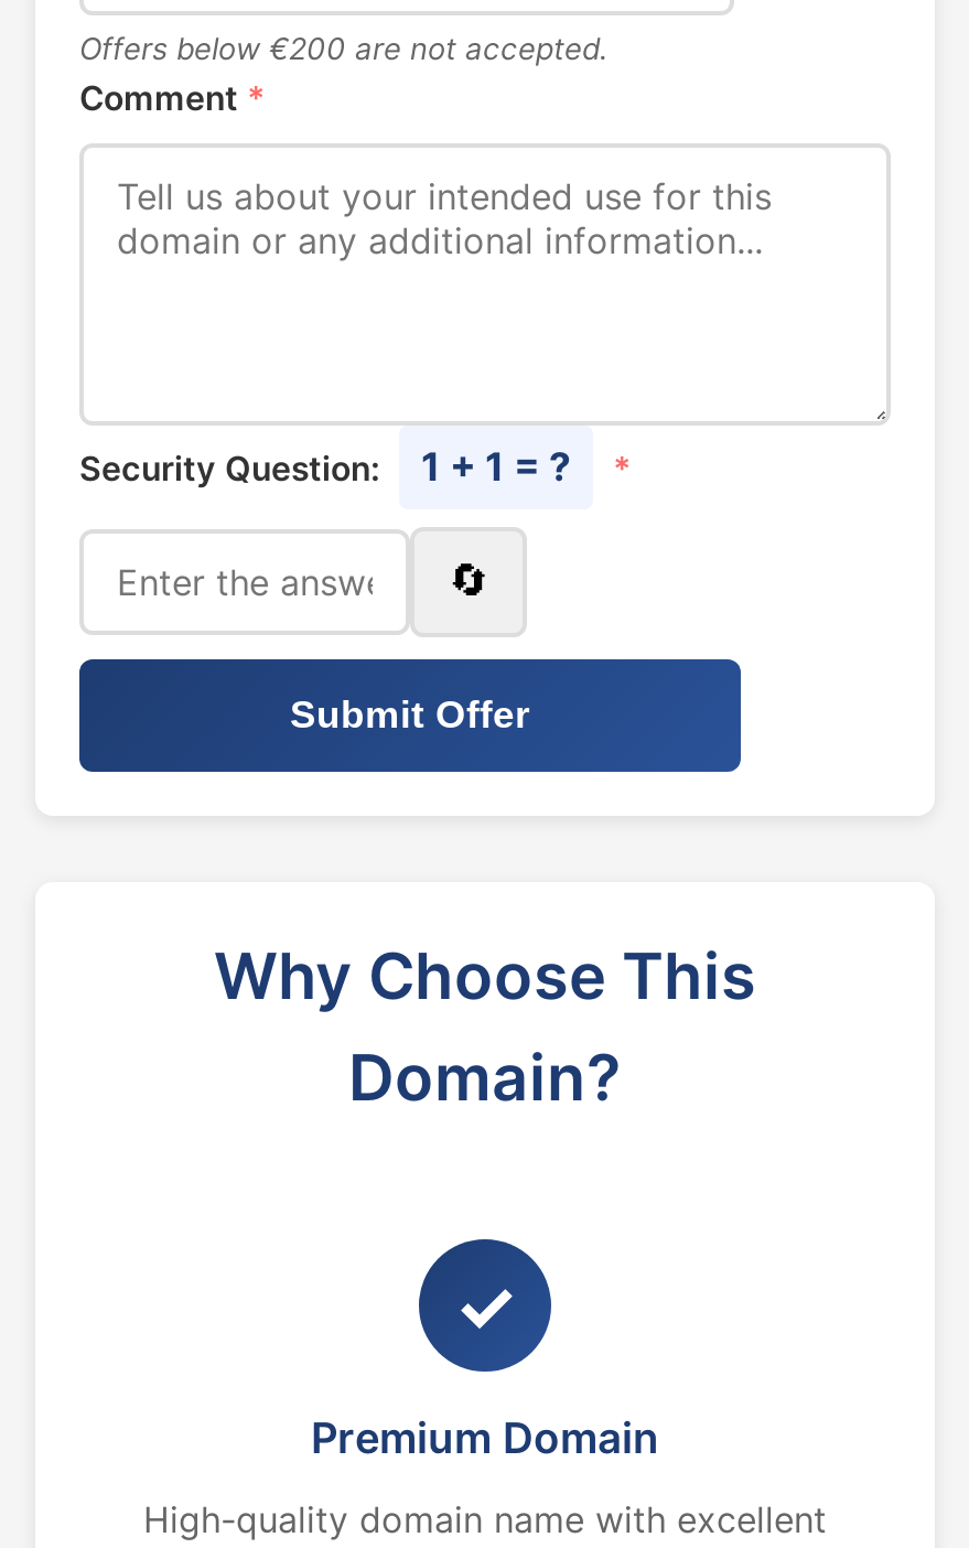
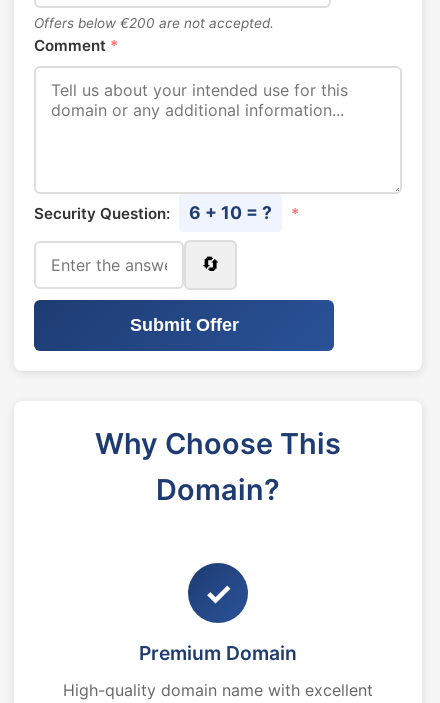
- 1 + 1 = ?
+ 6 + 10 = ?
